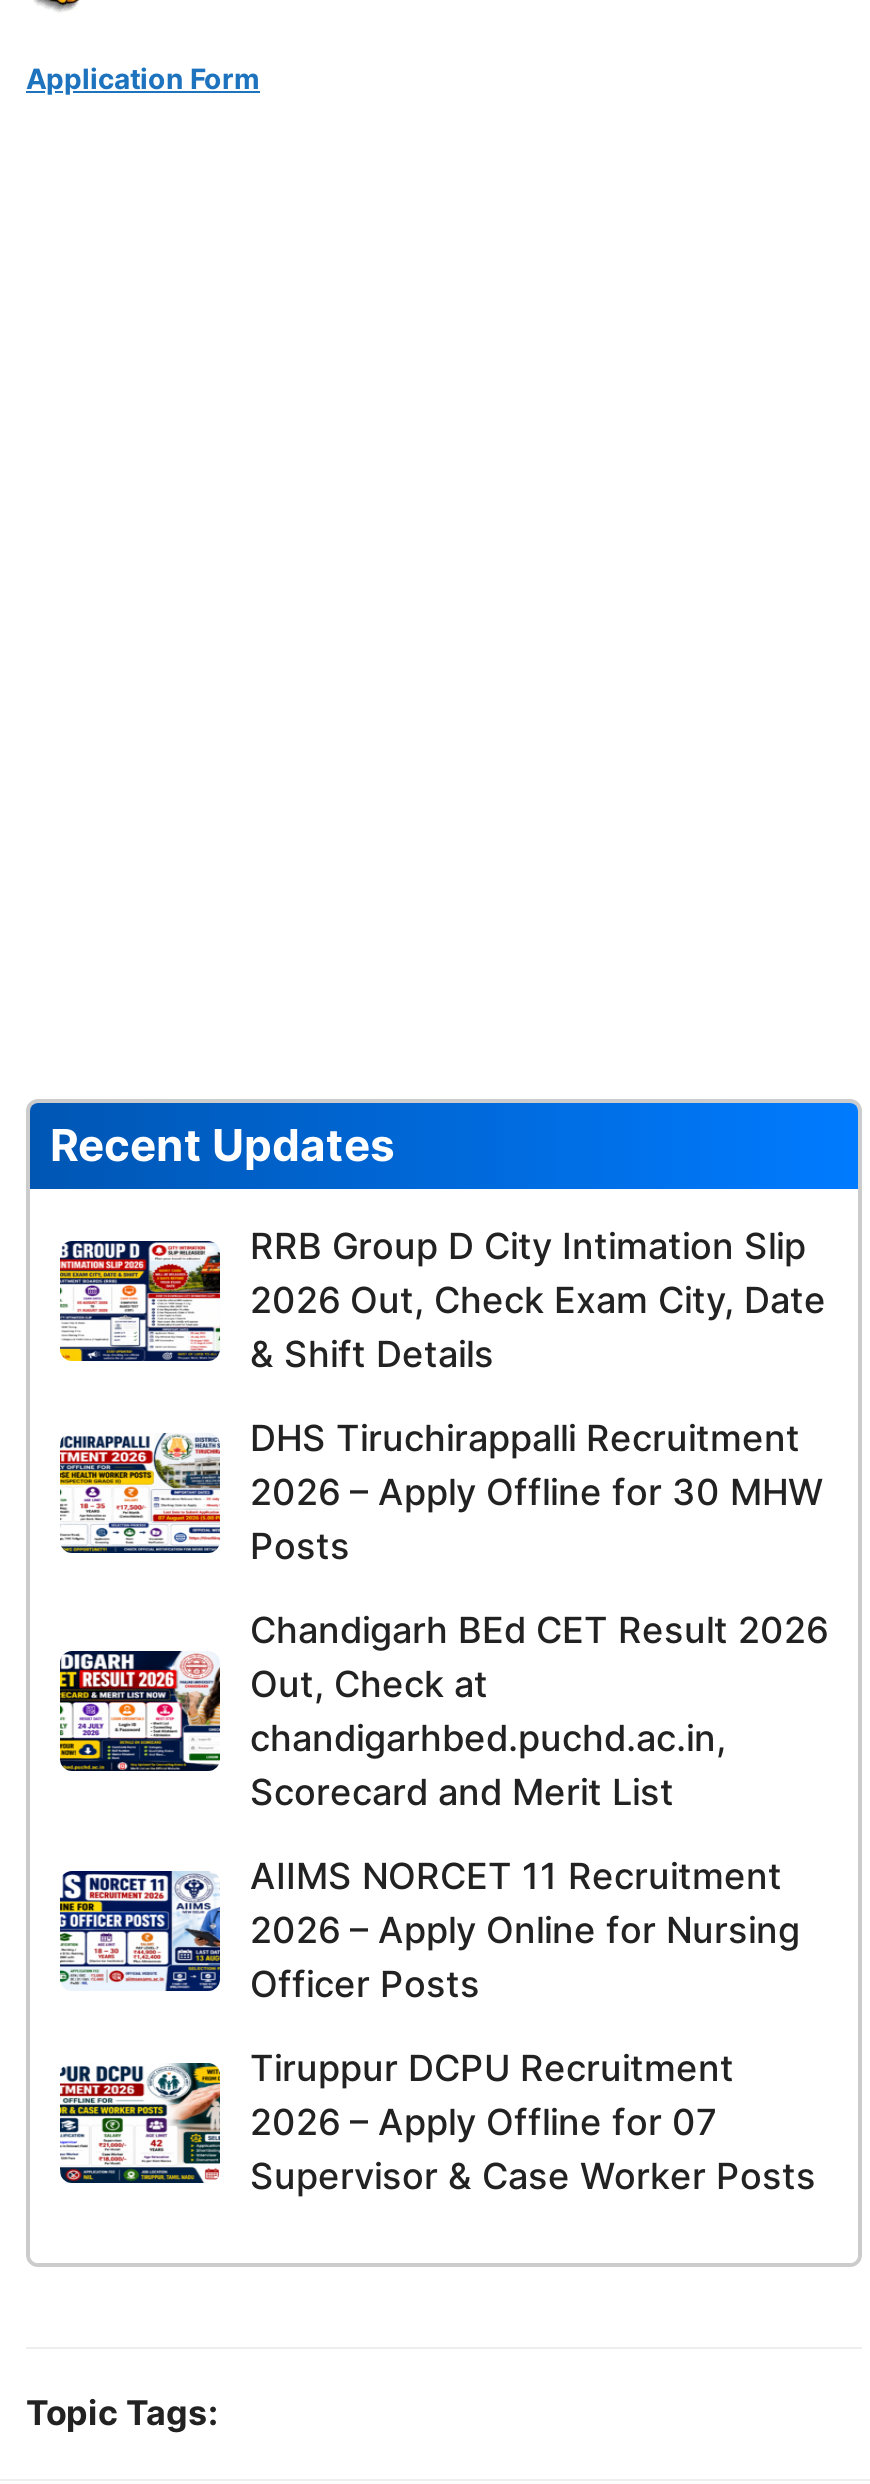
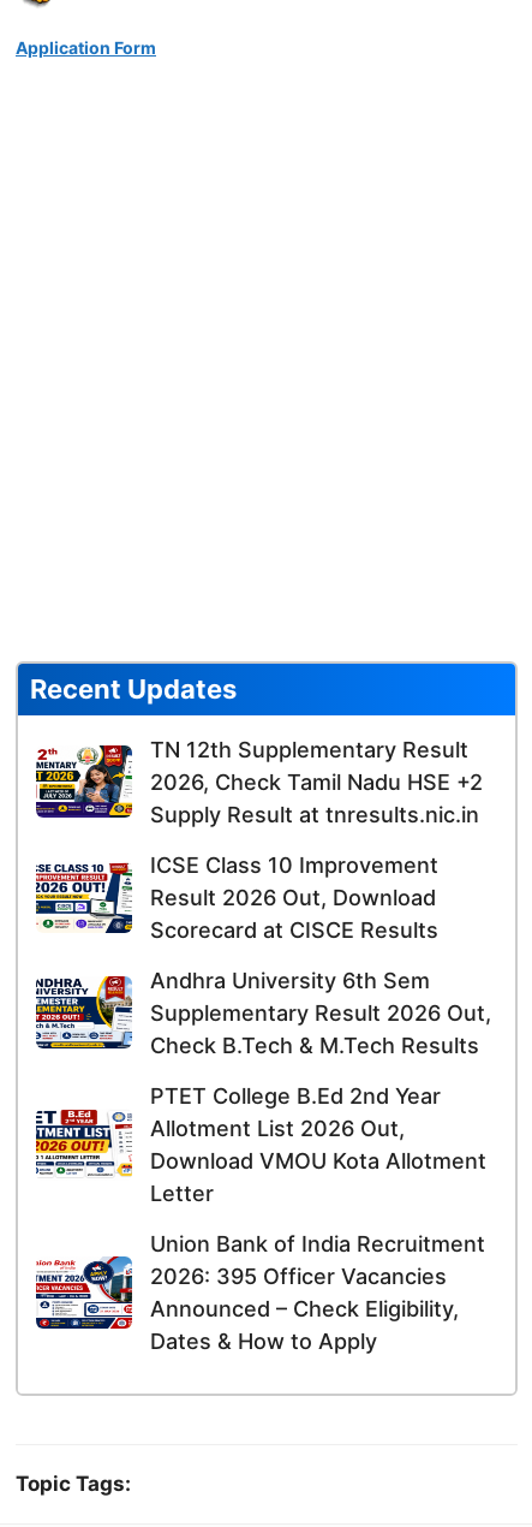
- [image]
- RRB Group D City Intimation Slip
- 2026 Out, Check Exam City, Date
- & Shift Details
+ [image]
+ TN 12th Supplementary Result
+ 2026, Check Tamil Nadu HSE +2
+ Supply Result at tnresults.nic.in

- [image]
- DHS Tiruchirappalli Recruitment
- 2026 – Apply Offline for 30 MHW
- Posts
+ [image]
+ ICSE Class 10 Improvement
+ Result 2026 Out, Download
+ Scorecard at CISCE Results

- [image]
- Chandigarh BEd CET Result 2026
- Out, Check at
- chandigarhbed.puchd.ac.in,
- Scorecard and Merit List
+ [image]
+ Andhra University 6th Sem
+ Supplementary Result 2026 Out,
+ Check B.Tech & M.Tech Results

- [image]
- AIIMS NORCET 11 Recruitment
- 2026 – Apply Online for Nursing
- Officer Posts
+ [image]
+ PTET College B.Ed 2nd Year
+ Allotment List 2026 Out,
+ Download VMOU Kota Allotment
+ Letter

- [image]
- Tiruppur DCPU Recruitment
- 2026 – Apply Offline for 07
- Supervisor & Case Worker Posts
+ [image]
+ Union Bank of India Recruitment
+ 2026: 395 Officer Vacancies
+ Announced – Check Eligibility,
+ Dates & How to Apply
